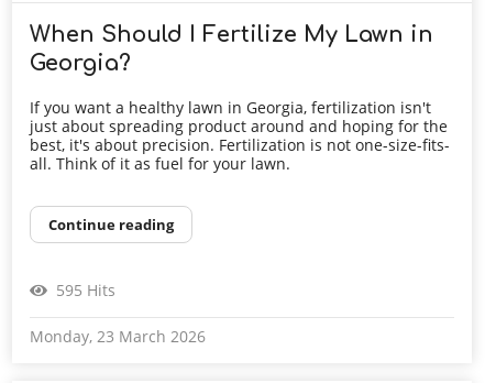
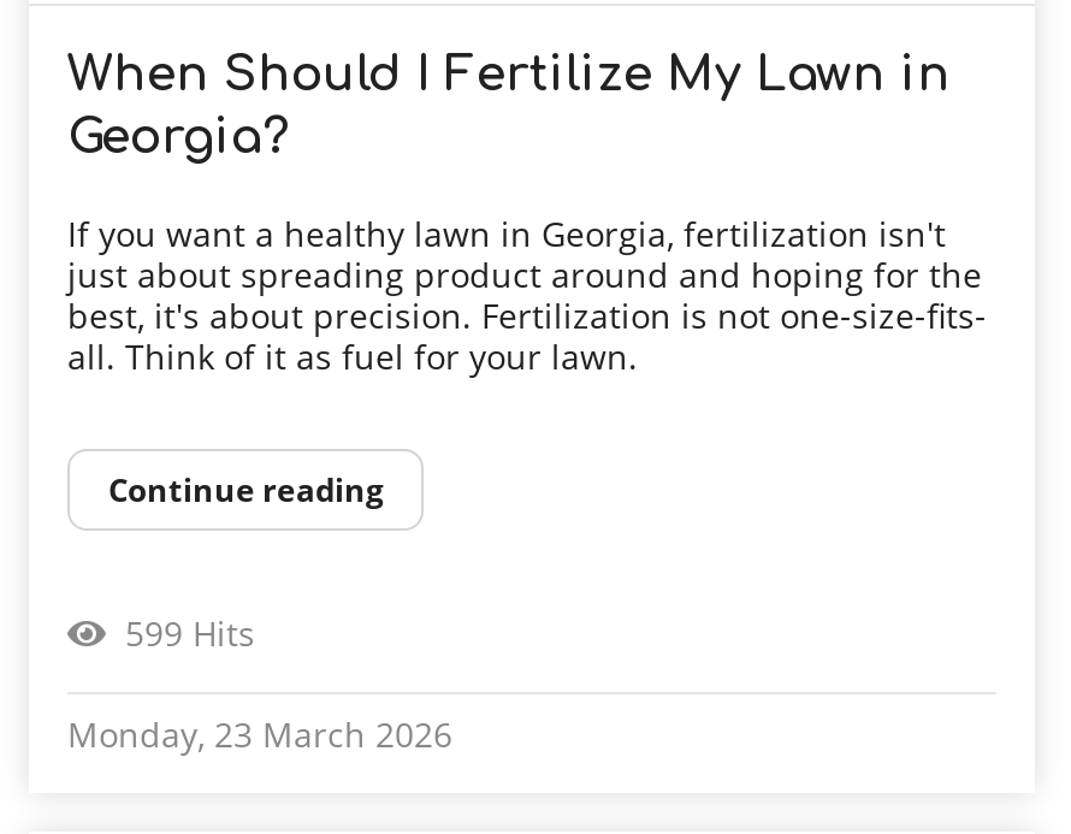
- 595 Hits
+ 599 Hits
